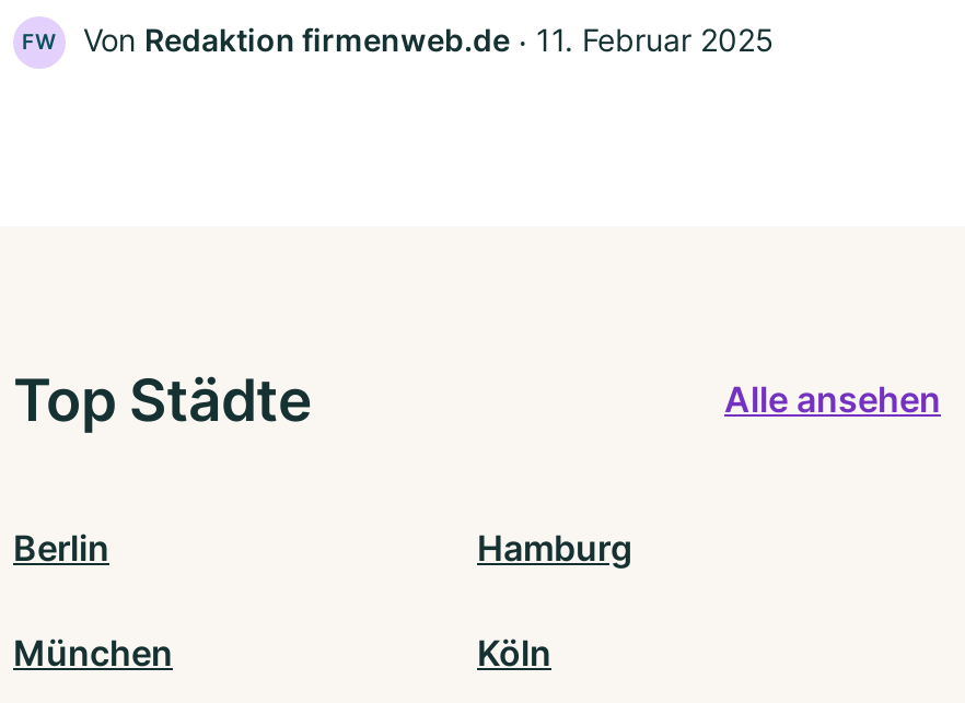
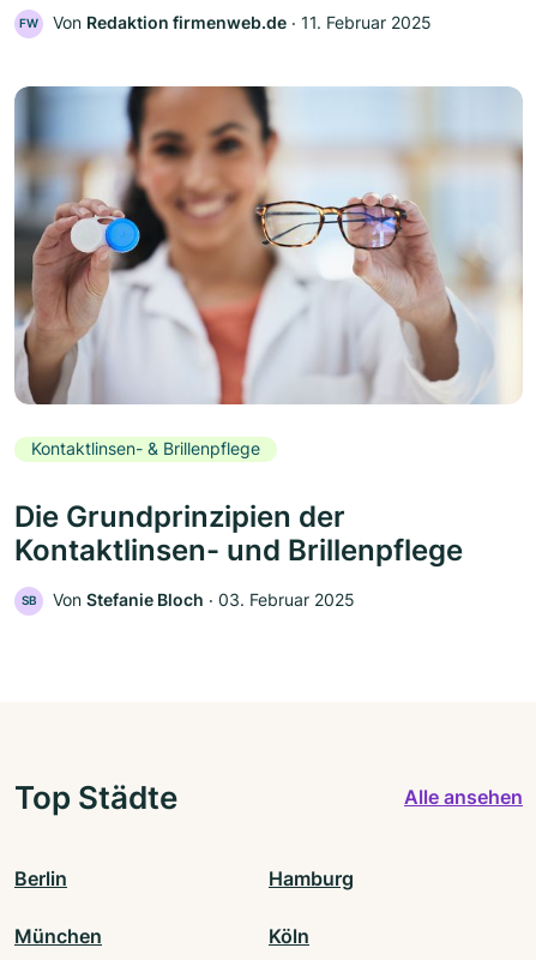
+ [image]
+ Kontaktlinsen- & Brillenpflege
+ Die Grundprinzipien der
+ Kontaktlinsen- und Brillenpflege
+ SB
+ Von Stefanie Bloch ‧ 03. Februar 2025
